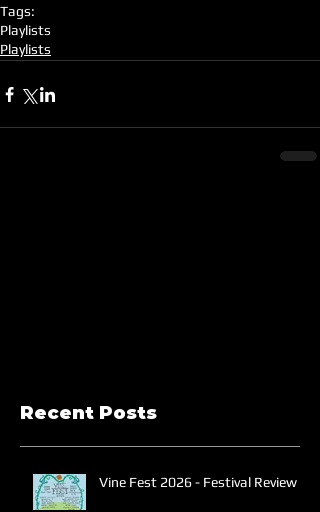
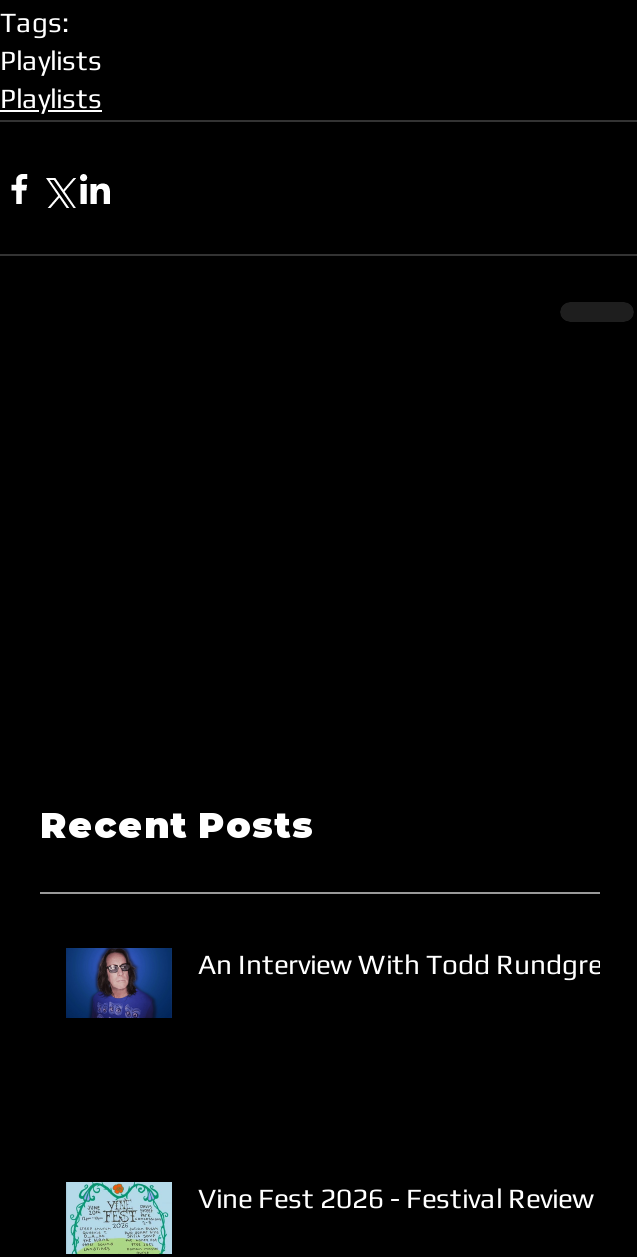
+ [image]
+ An Interview With Todd Rundgren
